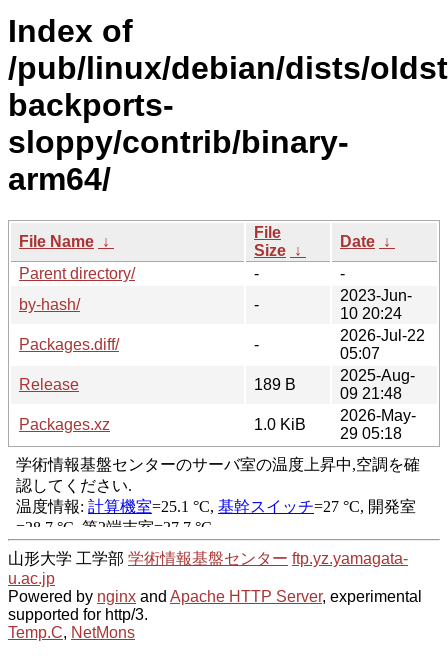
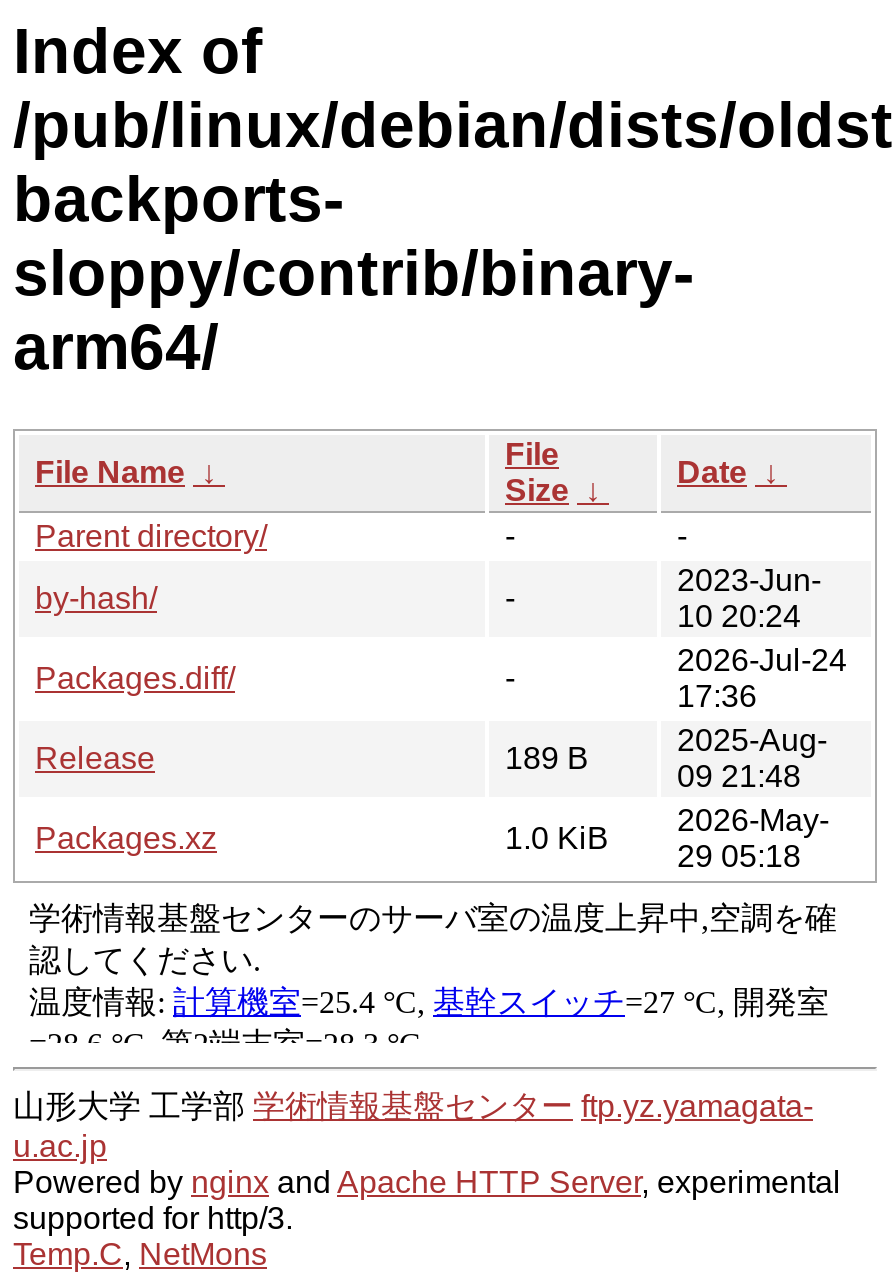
- 2026-Jul-22
- 05:07
+ 2026-Jul-24
+ 17:36
